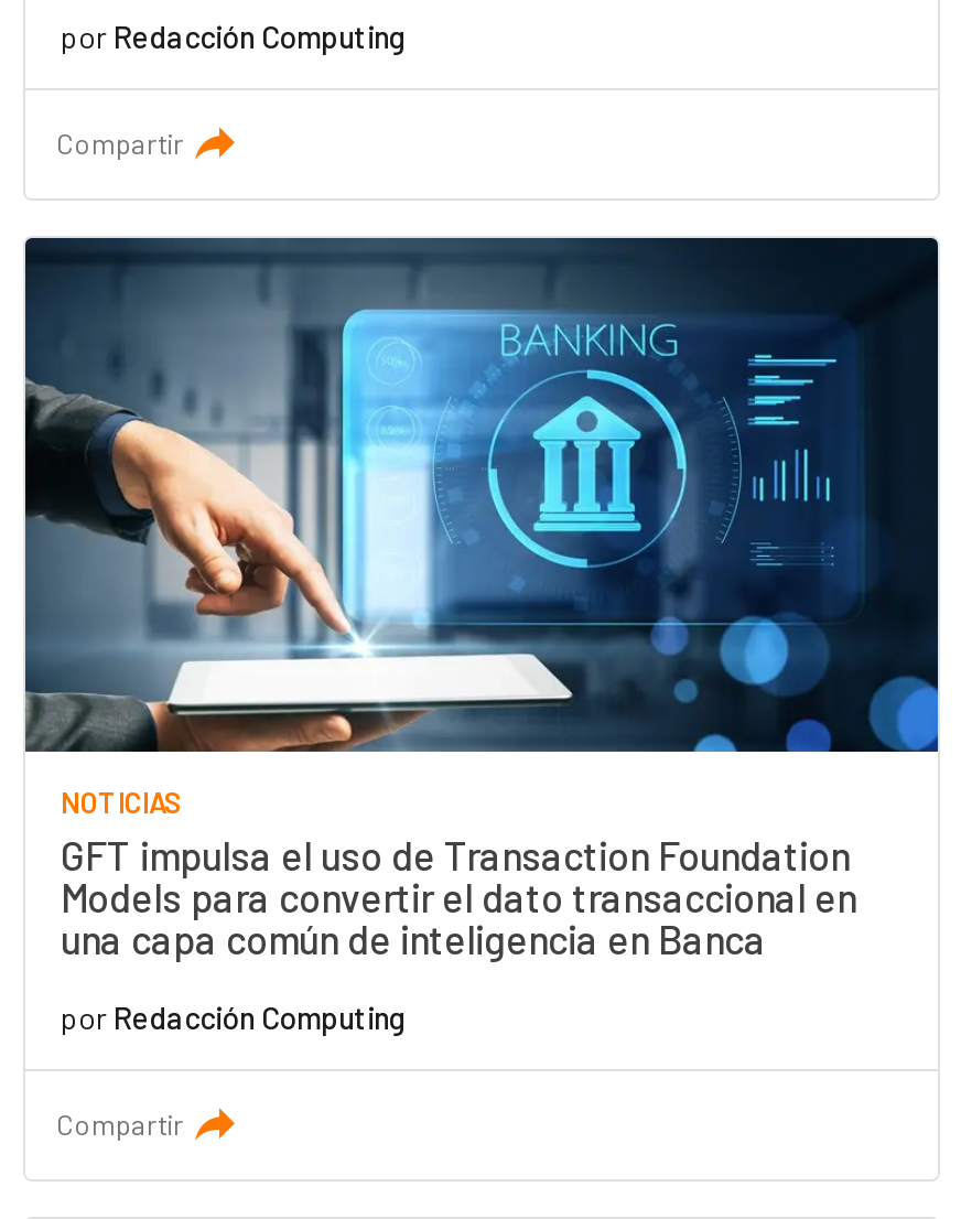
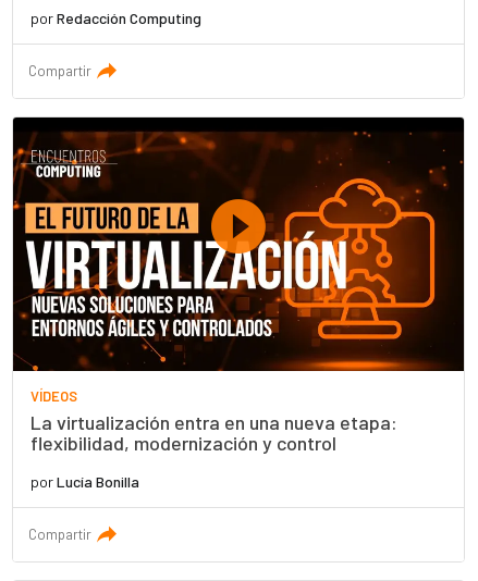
- [image]
- NOTICIAS
- GFT impulsa el uso de Transaction Foundation
- Models para convertir el dato transaccional en
- una capa común de inteligencia en Banca
+ [image]
+ VÍDEOS
+ La virtualización entra en una nueva etapa:
+ flexibilidad, modernización y control

- por Redacción Computing
+ por Lucía Bonilla
